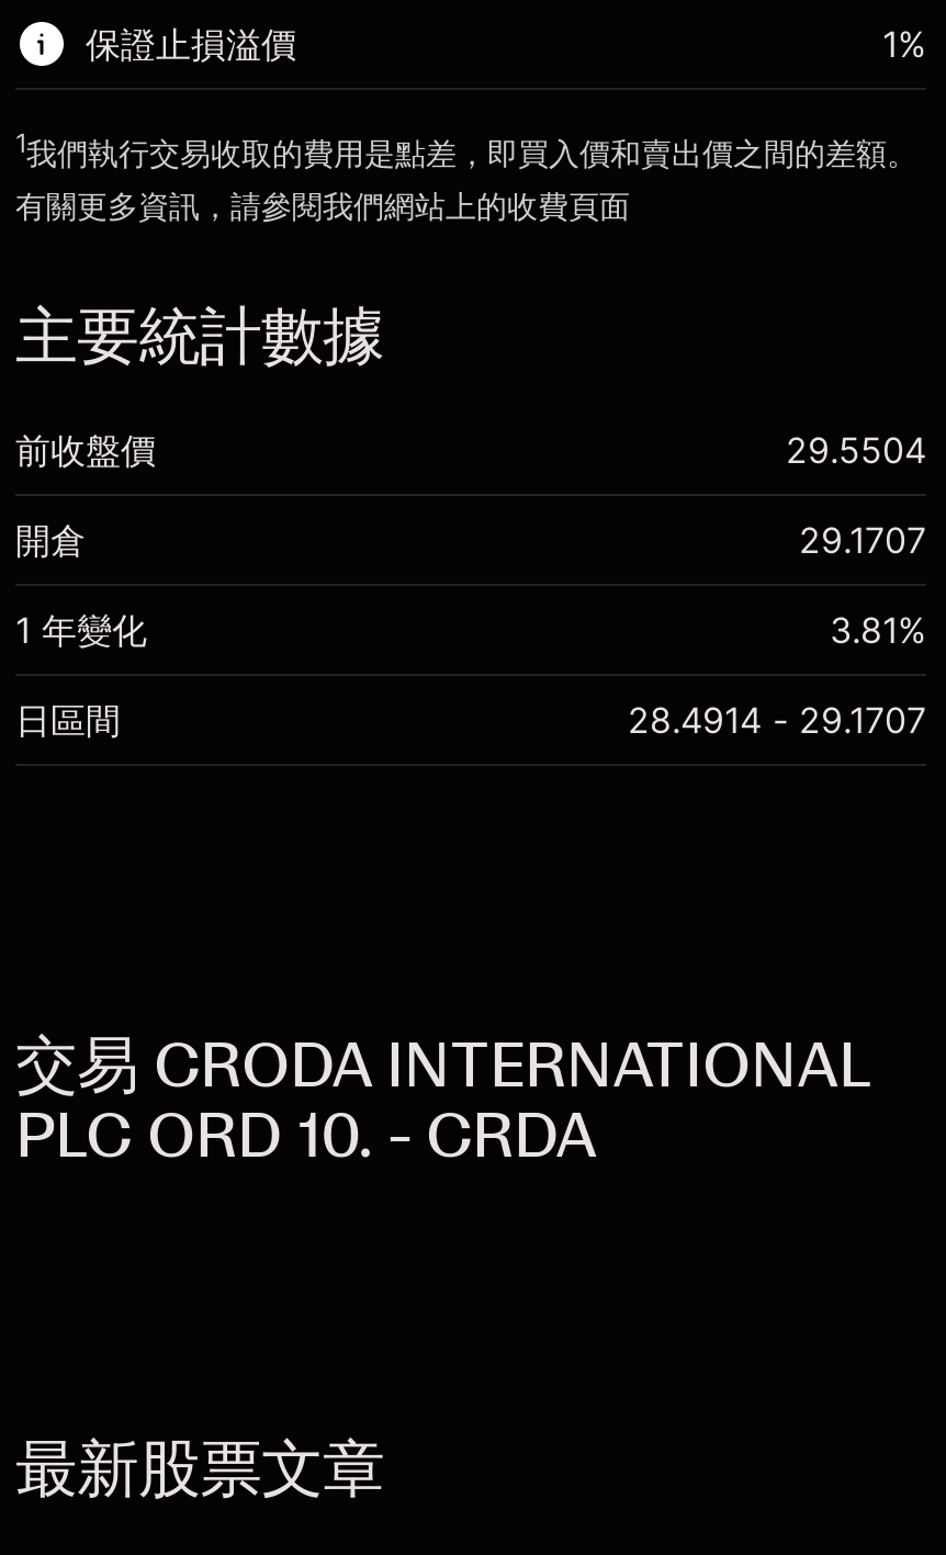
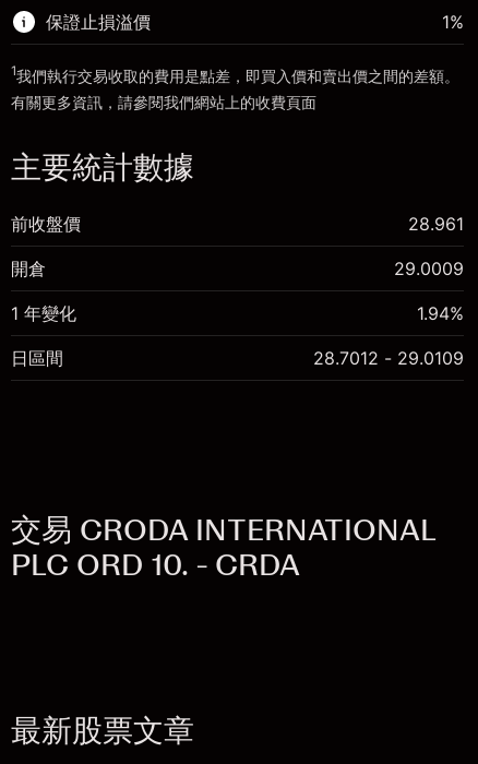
- 29.5504
+ 28.961

- 29.1707
+ 29.0009

- 3.81%
+ 1.94%

- 28.4914 - 29.1707
+ 28.7012 - 29.0109
